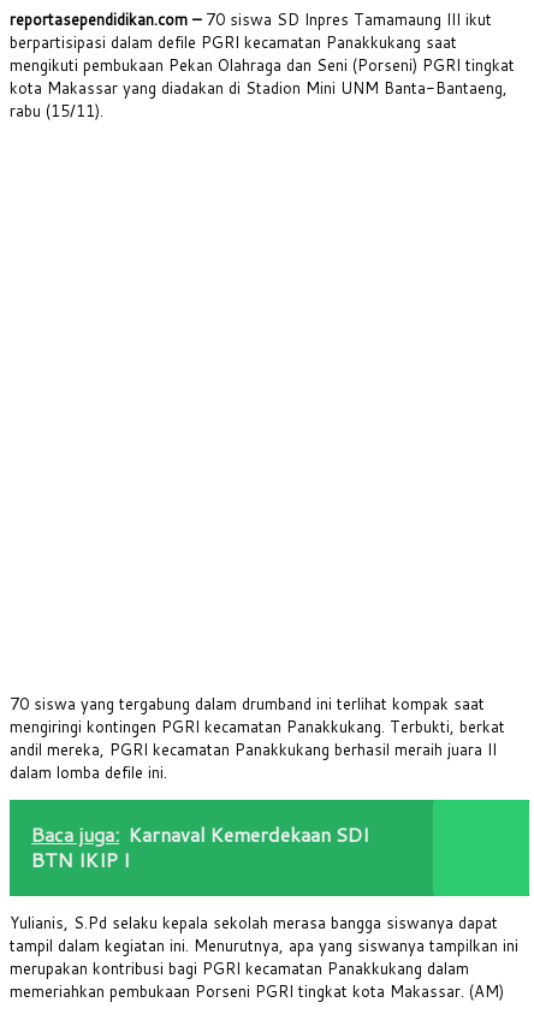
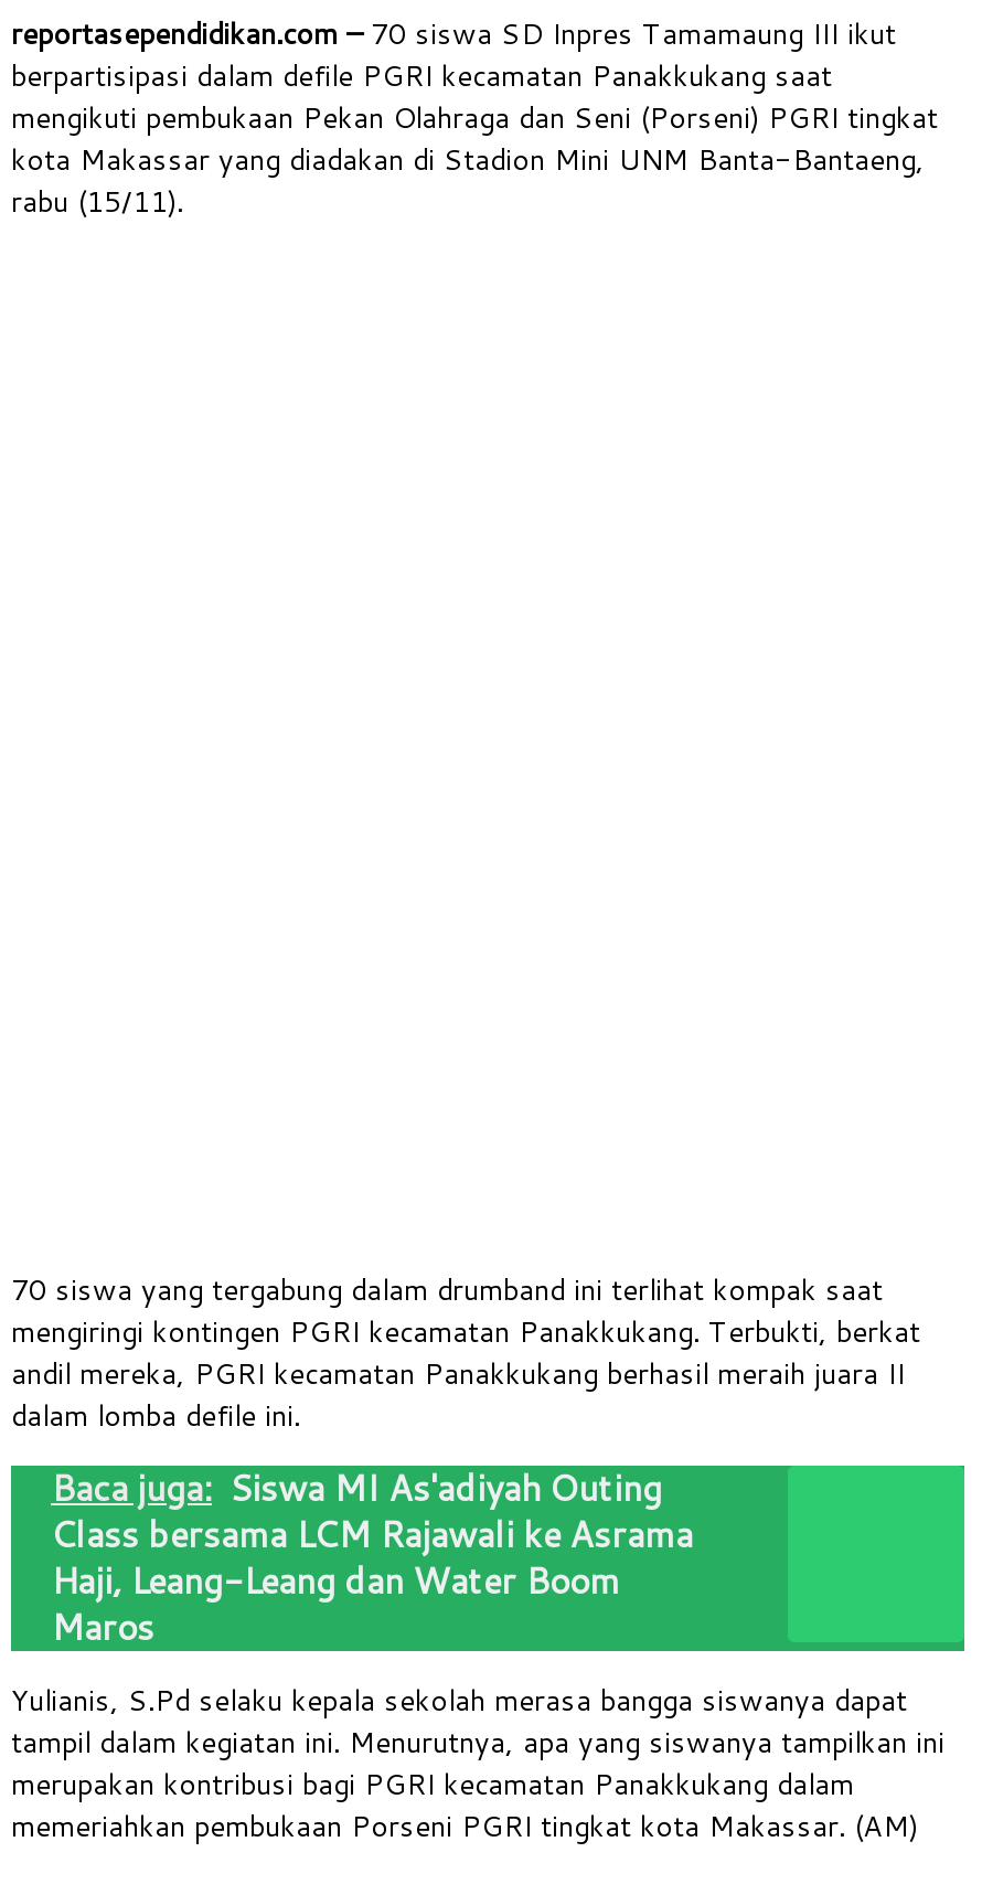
- Baca juga: Karnaval Kemerdekaan SDI
- BTN IKIP I
+ Baca juga: Siswa MI As'adiyah Outing
+ Class bersama LCM Rajawali ke Asrama
+ Haji, Leang-Leang dan Water Boom
+ Maros
